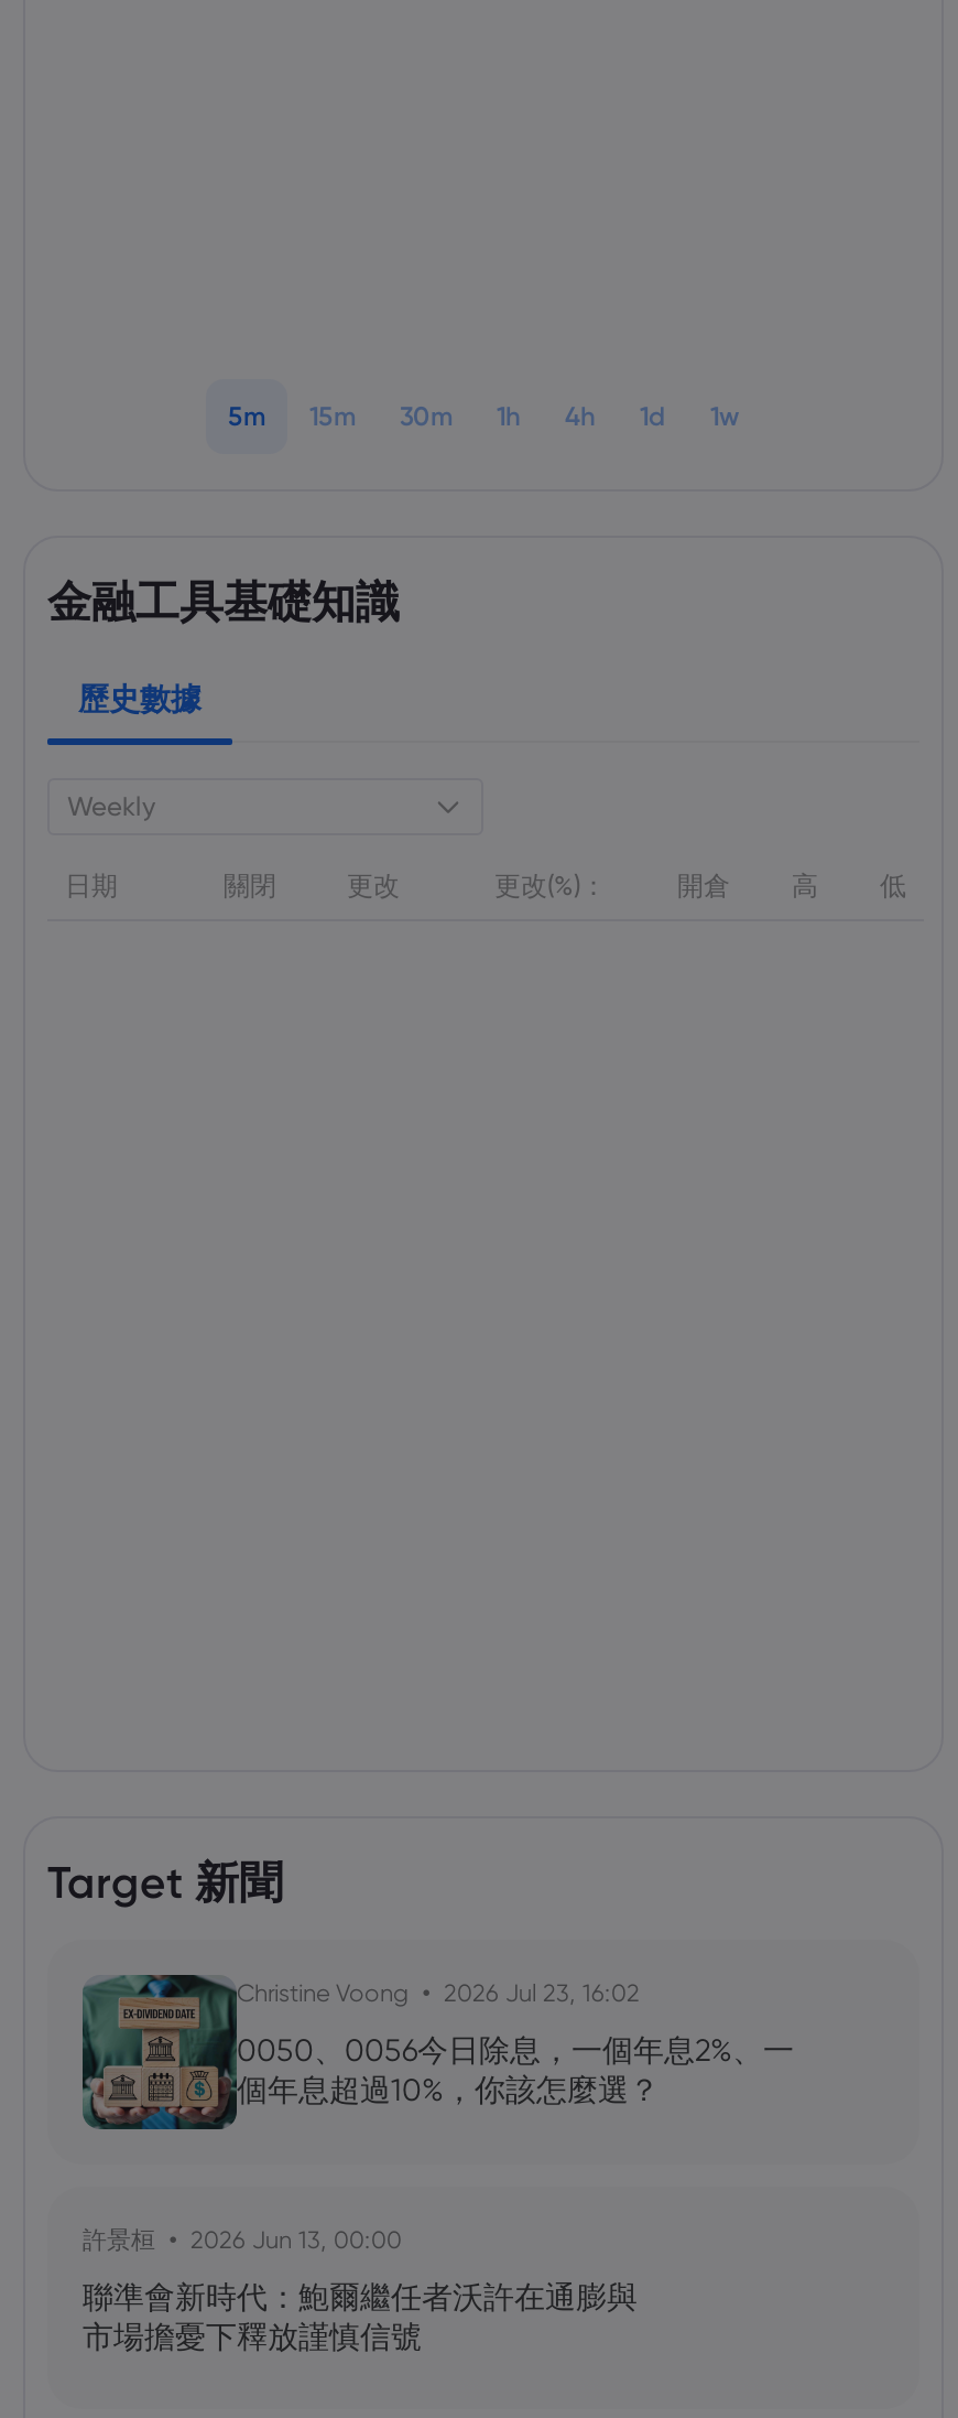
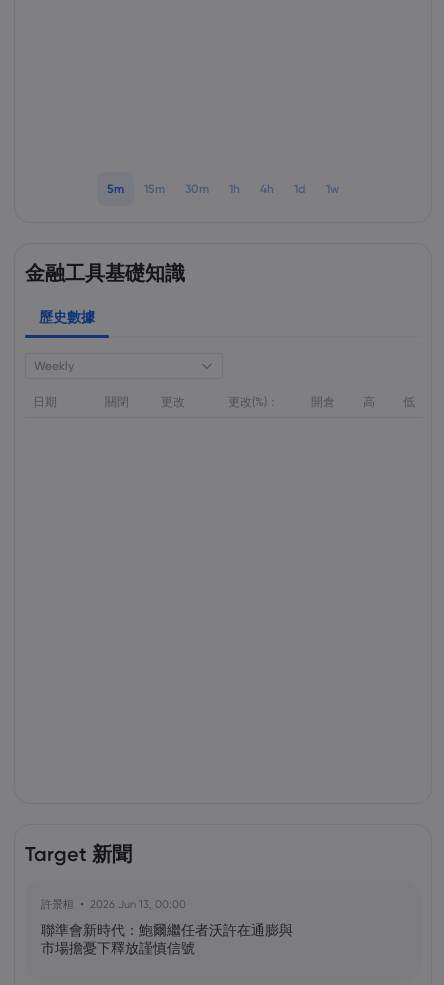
- [image]
- Christine Voong
- 2026 Jul 23, 16:02
- 0050、0056今日除息，一個年息2%、一
- 個年息超過10%，你該怎麼選？
